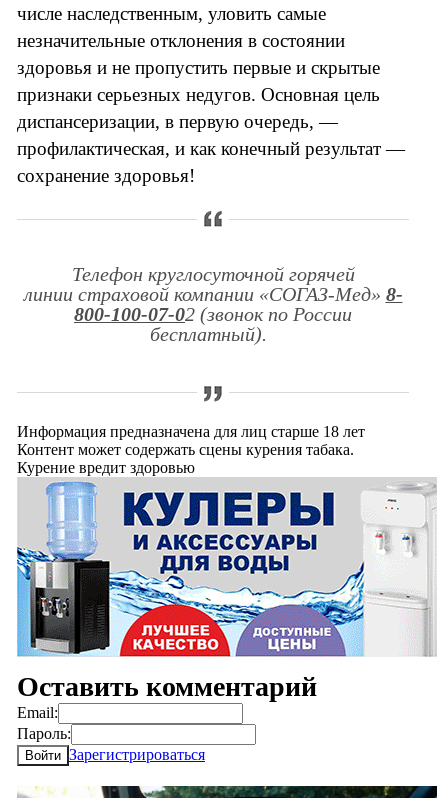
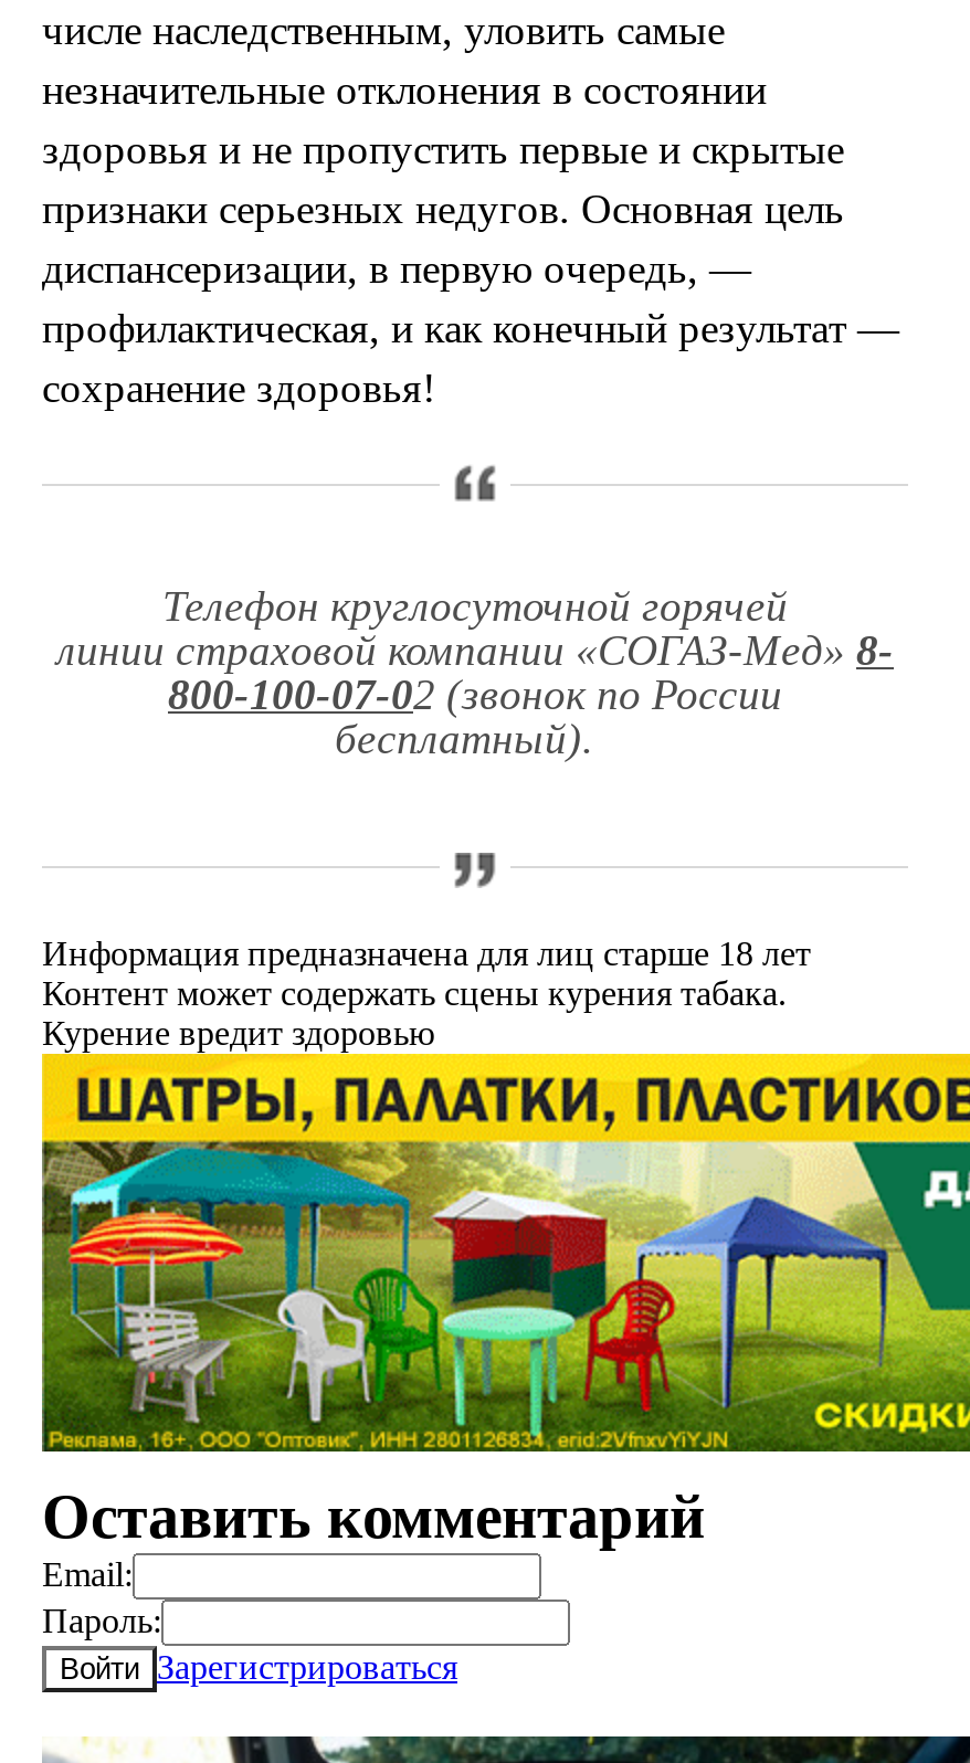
- [image]
+ [image]
